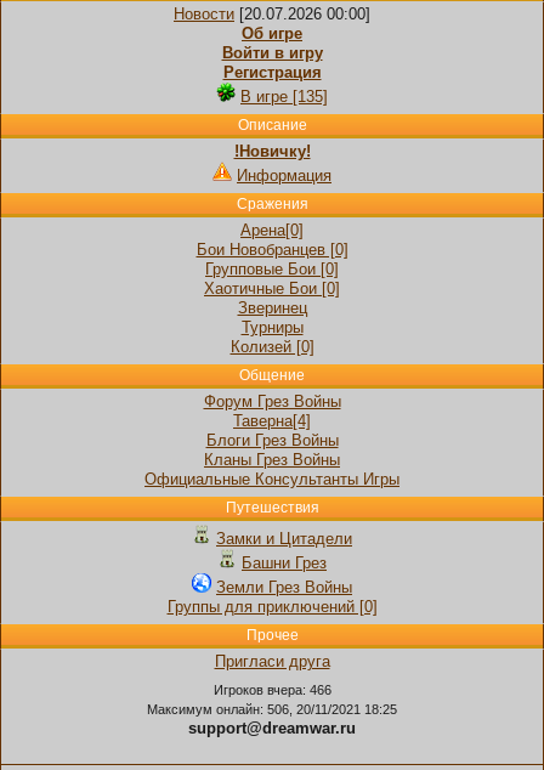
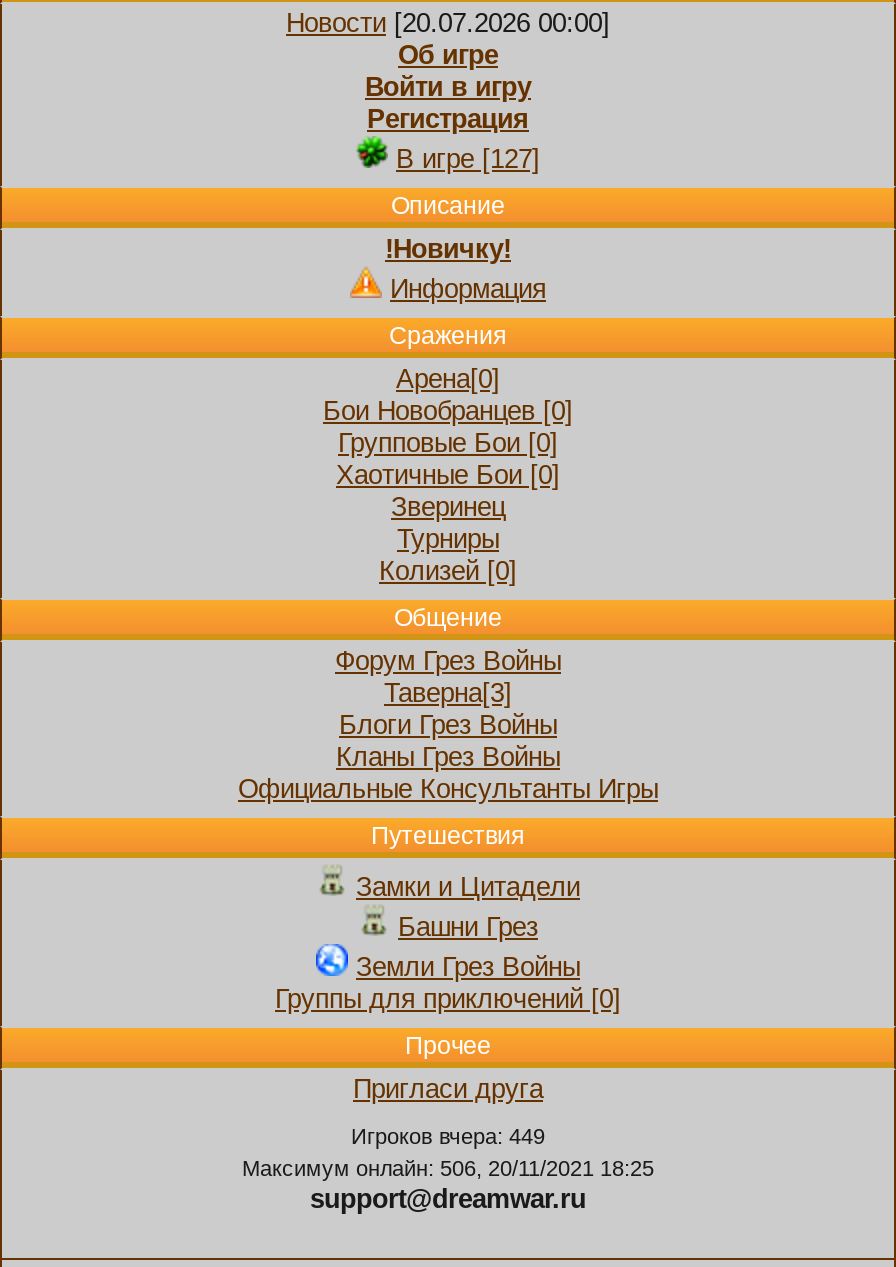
- В игре [135]
+ В игре [127]

- Таверна[4]
+ Таверна[3]

- Игроков вчера: 466
+ Игроков вчера: 449
